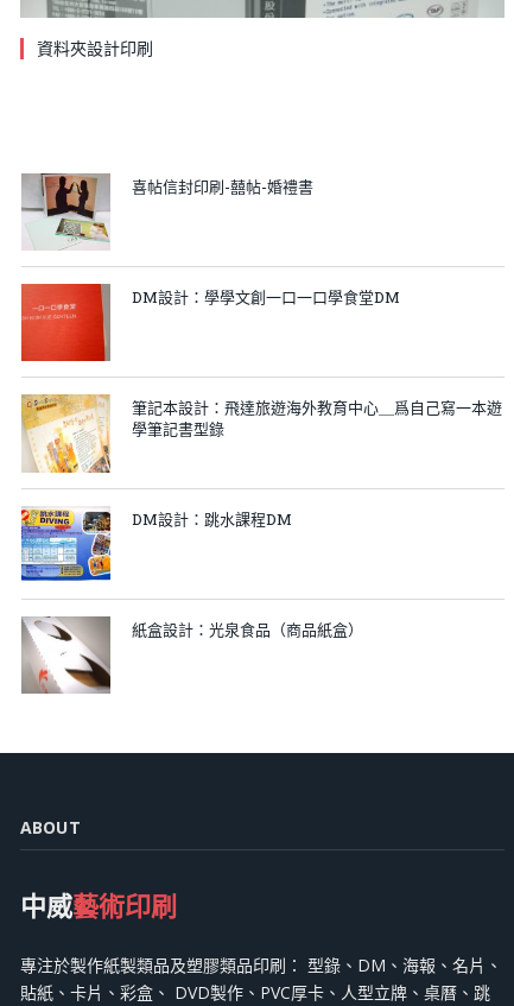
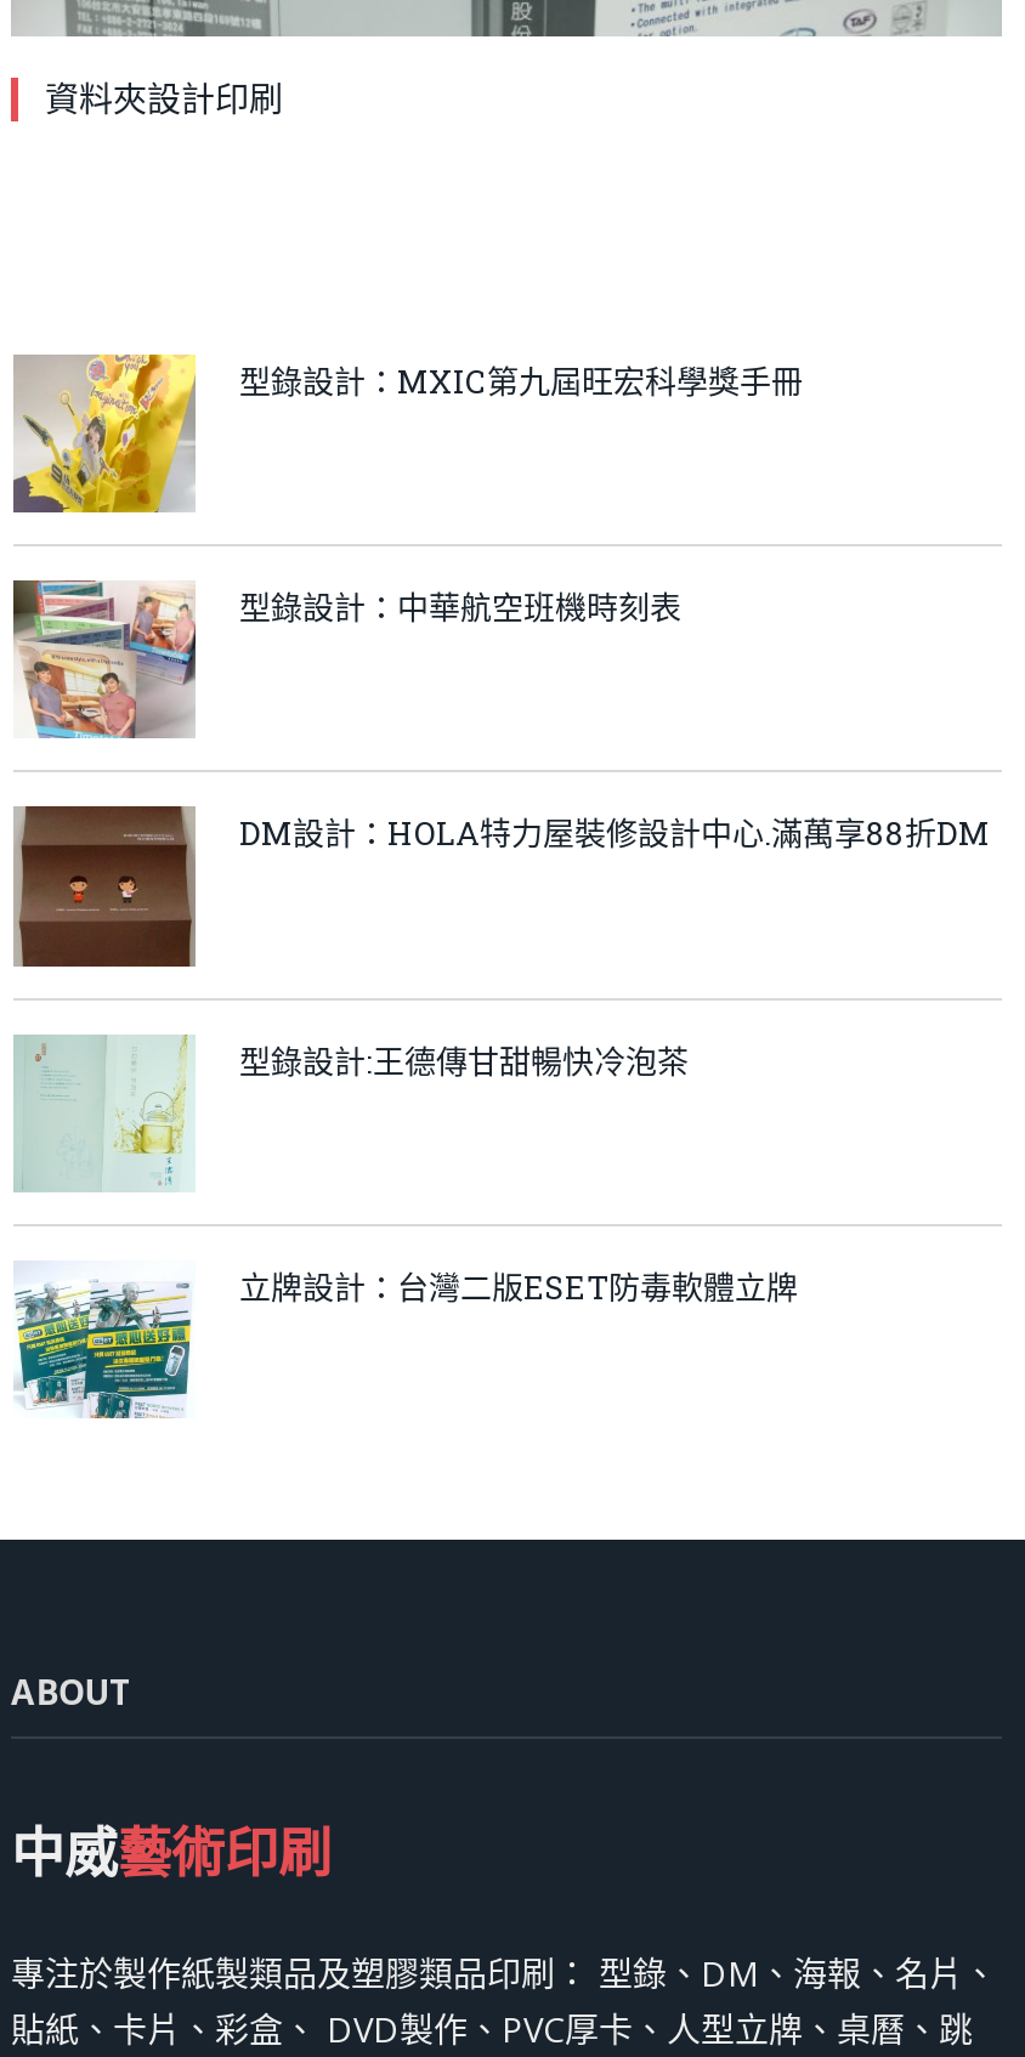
- [image]
- 喜帖信封印刷-囍帖-婚禮書
+ [image]
+ 型錄設計：MXIC第九屆旺宏科學獎手冊

- [image]
- DM設計：學學文創一口一口學食堂DM
+ [image]
+ 型錄設計：中華航空班機時刻表

- [image]
- 筆記本設計：飛達旅遊海外教育中心＿爲自己寫一本遊
- 學筆記書型錄
+ [image]
+ DM設計：HOLA特力屋裝修設計中心.滿萬享88折DM

- [image]
- DM設計：跳水課程DM
+ [image]
+ 型錄設計:王德傳甘甜暢快冷泡茶

- [image]
- 紙盒設計：光泉食品（商品紙盒）
+ [image]
+ 立牌設計：台灣二版ESET防毒軟體立牌
